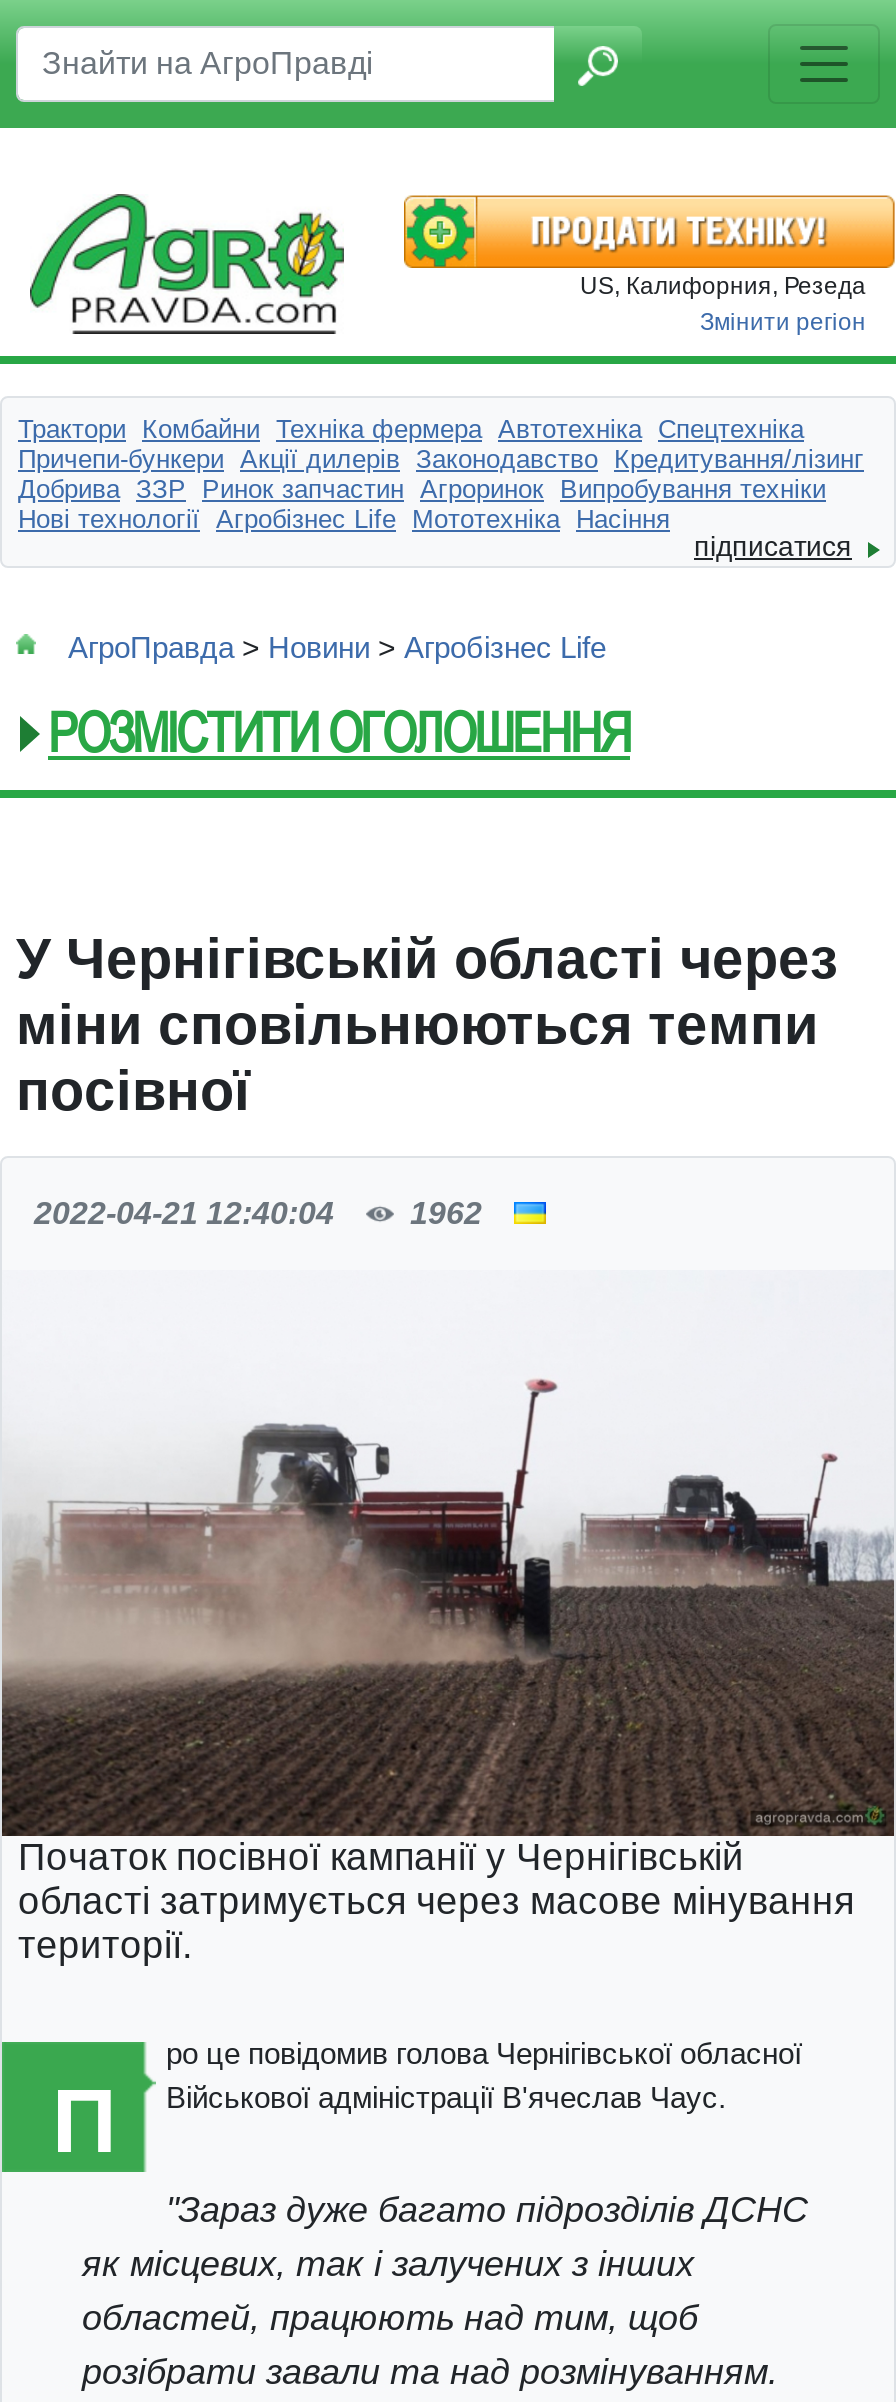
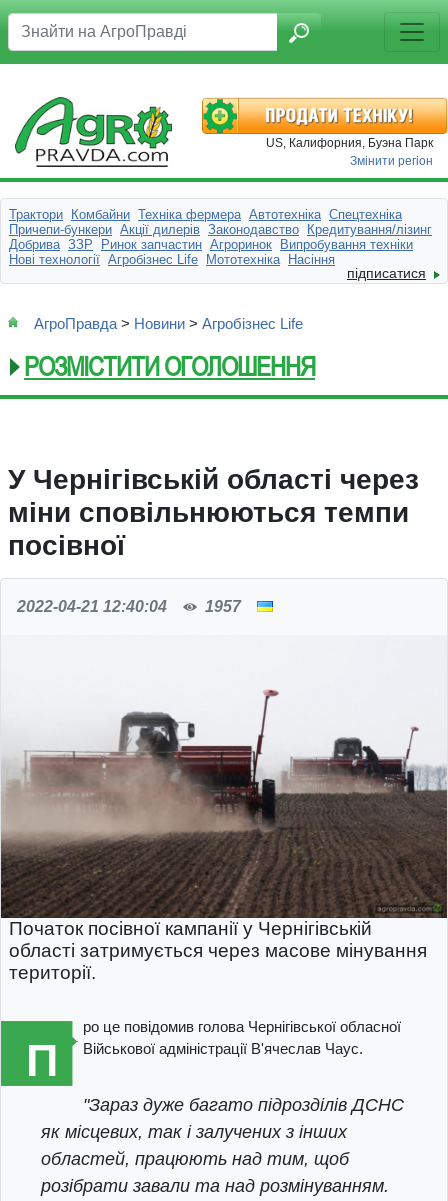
- US, Калифорния, Резеда
+ US, Калифорния, Буэна Парк

- 1962
+ 1957
